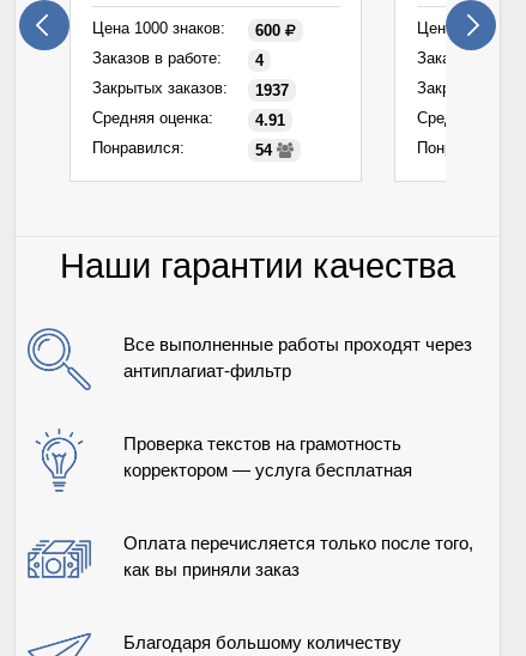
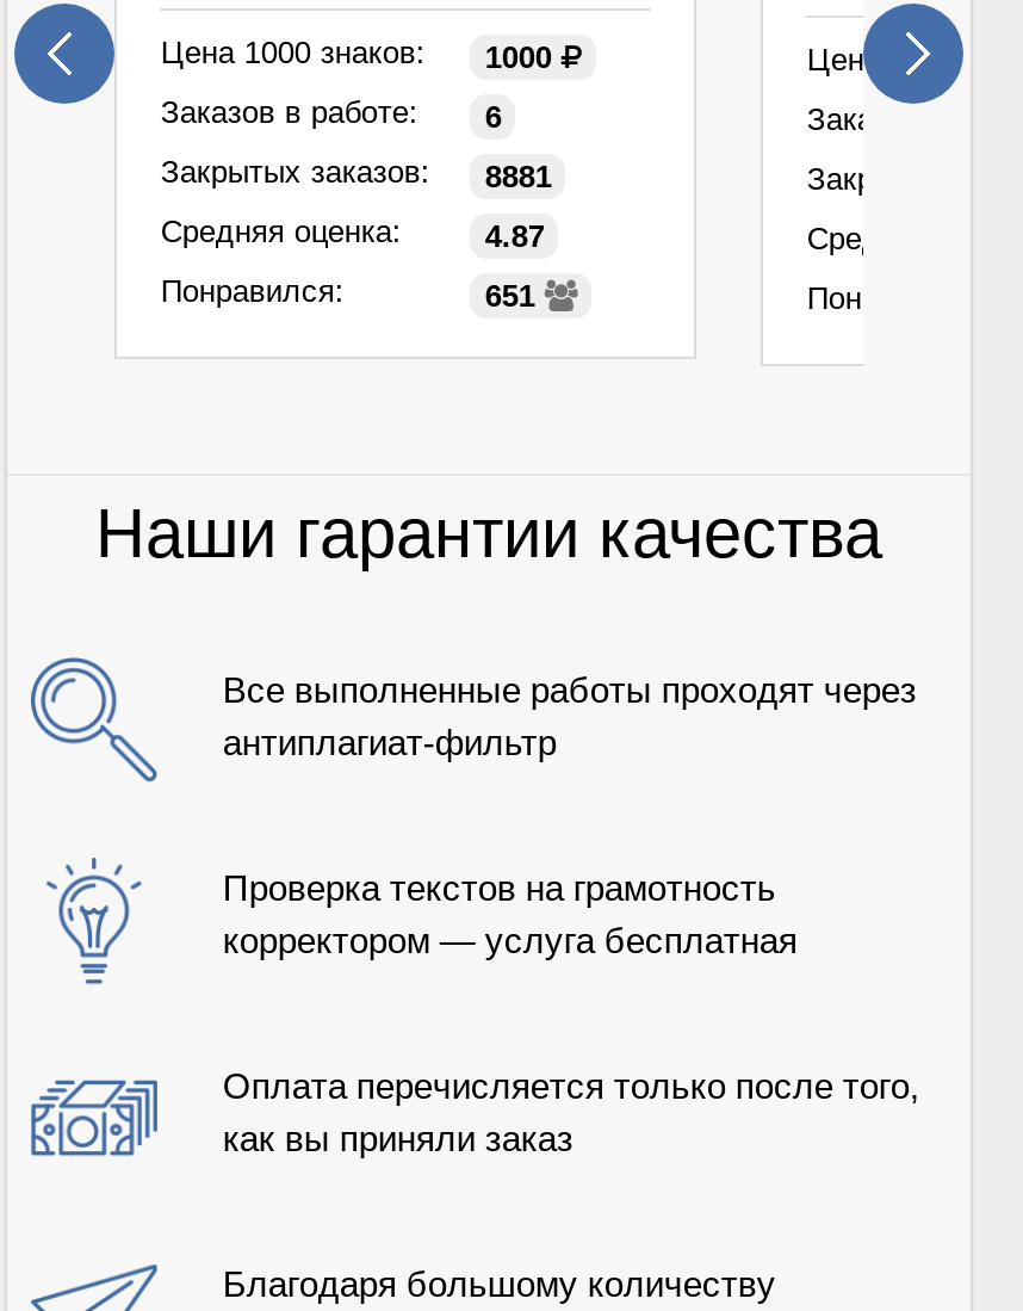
- Цена 1000 знаков: 600
+ Цена 1000 знаков: 1000

- Заказов в работе: 4
+ Заказов в работе: 6

- Закрытых заказов: 1937
+ Закрытых заказов: 8881

- 4.91
+ 4.87

- 54
+ 651
